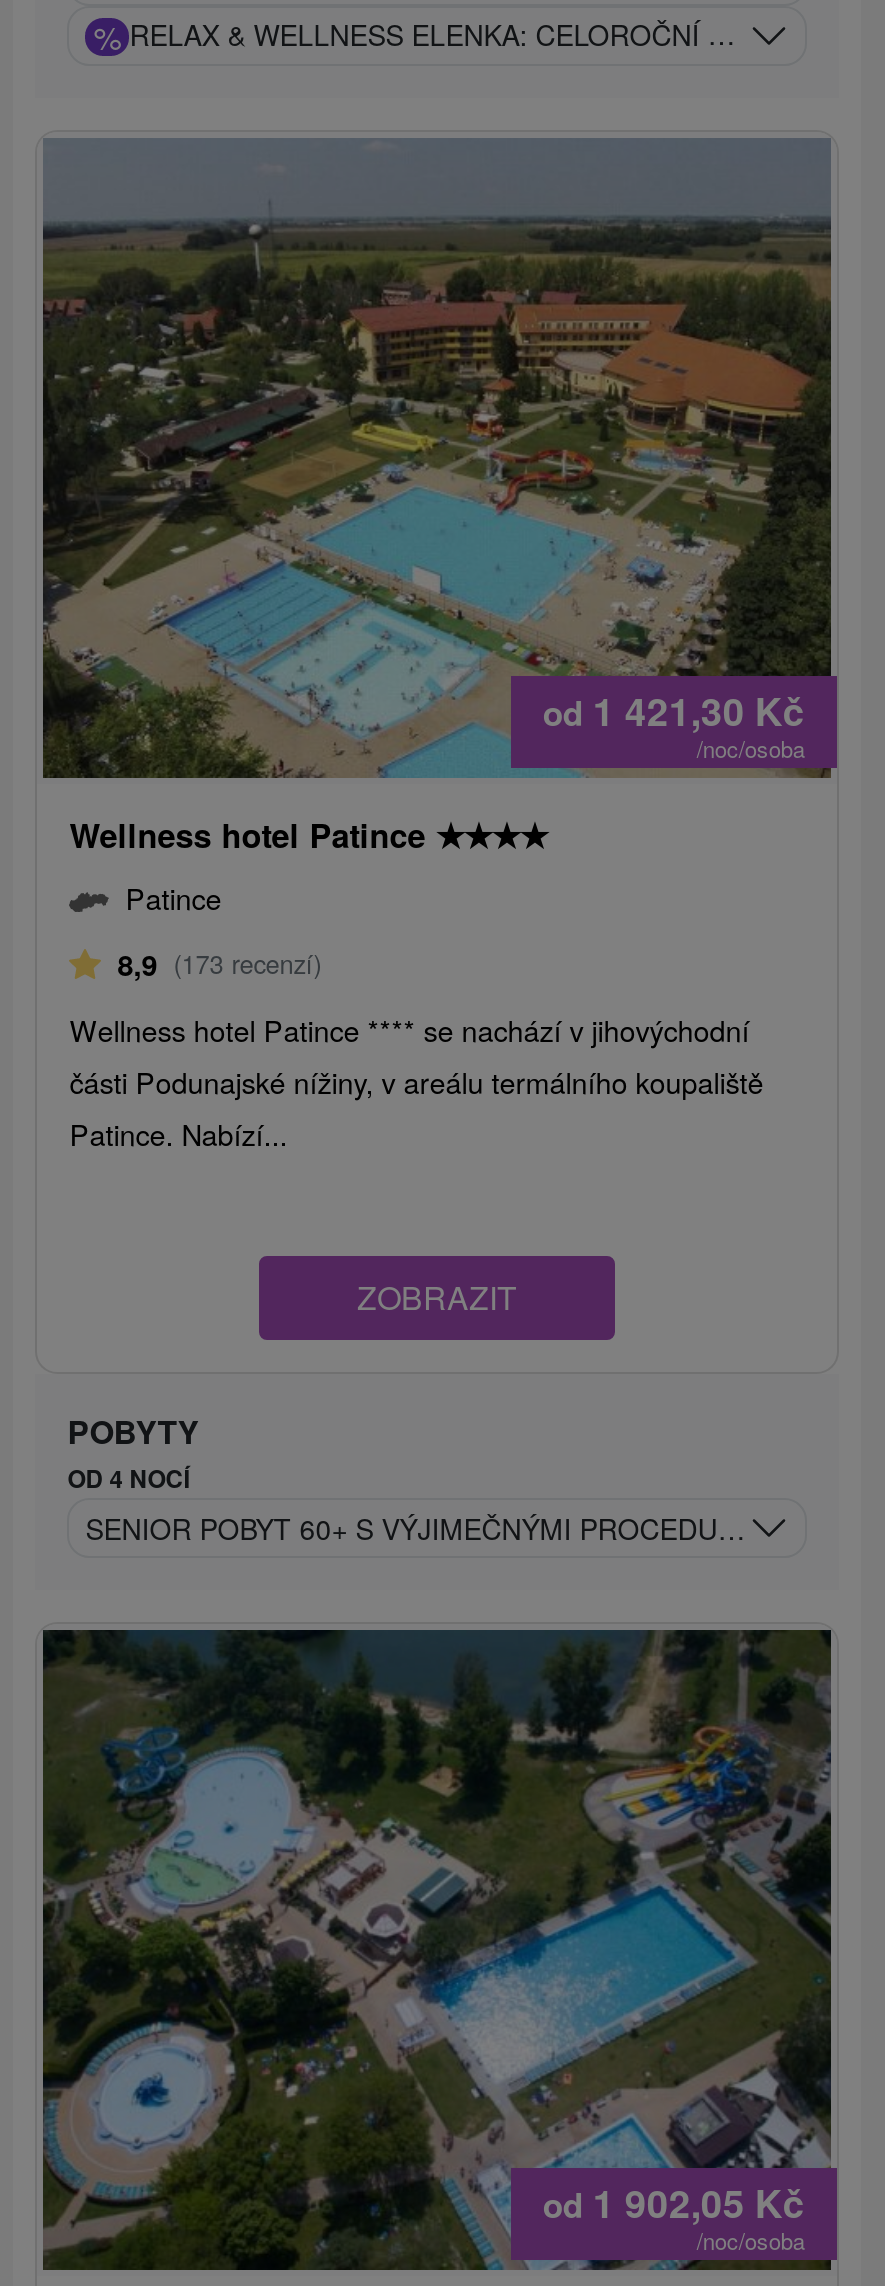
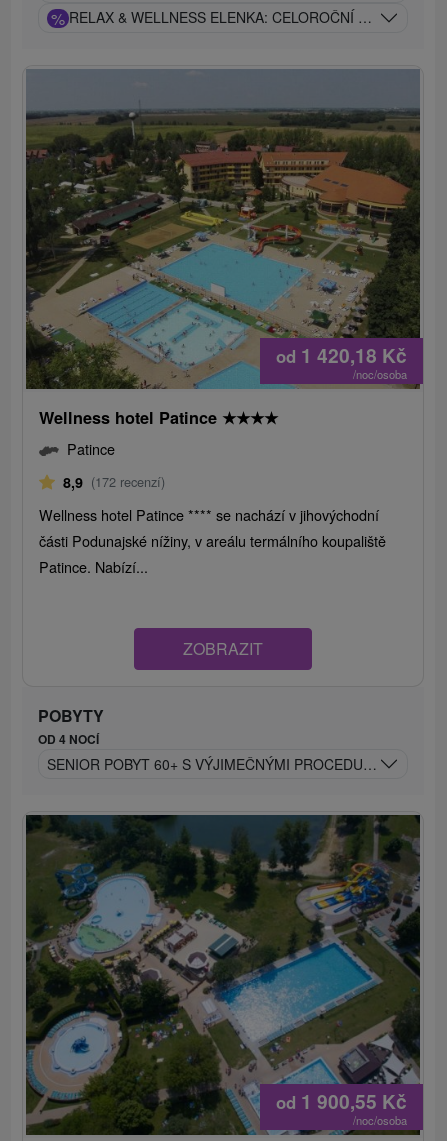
- od 1 421,30 Kč
+ od 1 420,18 Kč

- 8,9 (173 recenzí)
+ 8,9 (172 recenzí)

- od 1 902,05 Kč
+ od 1 900,55 Kč
